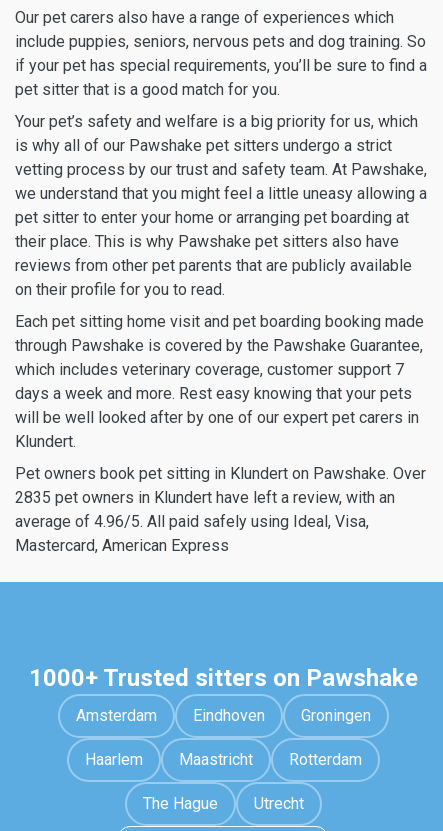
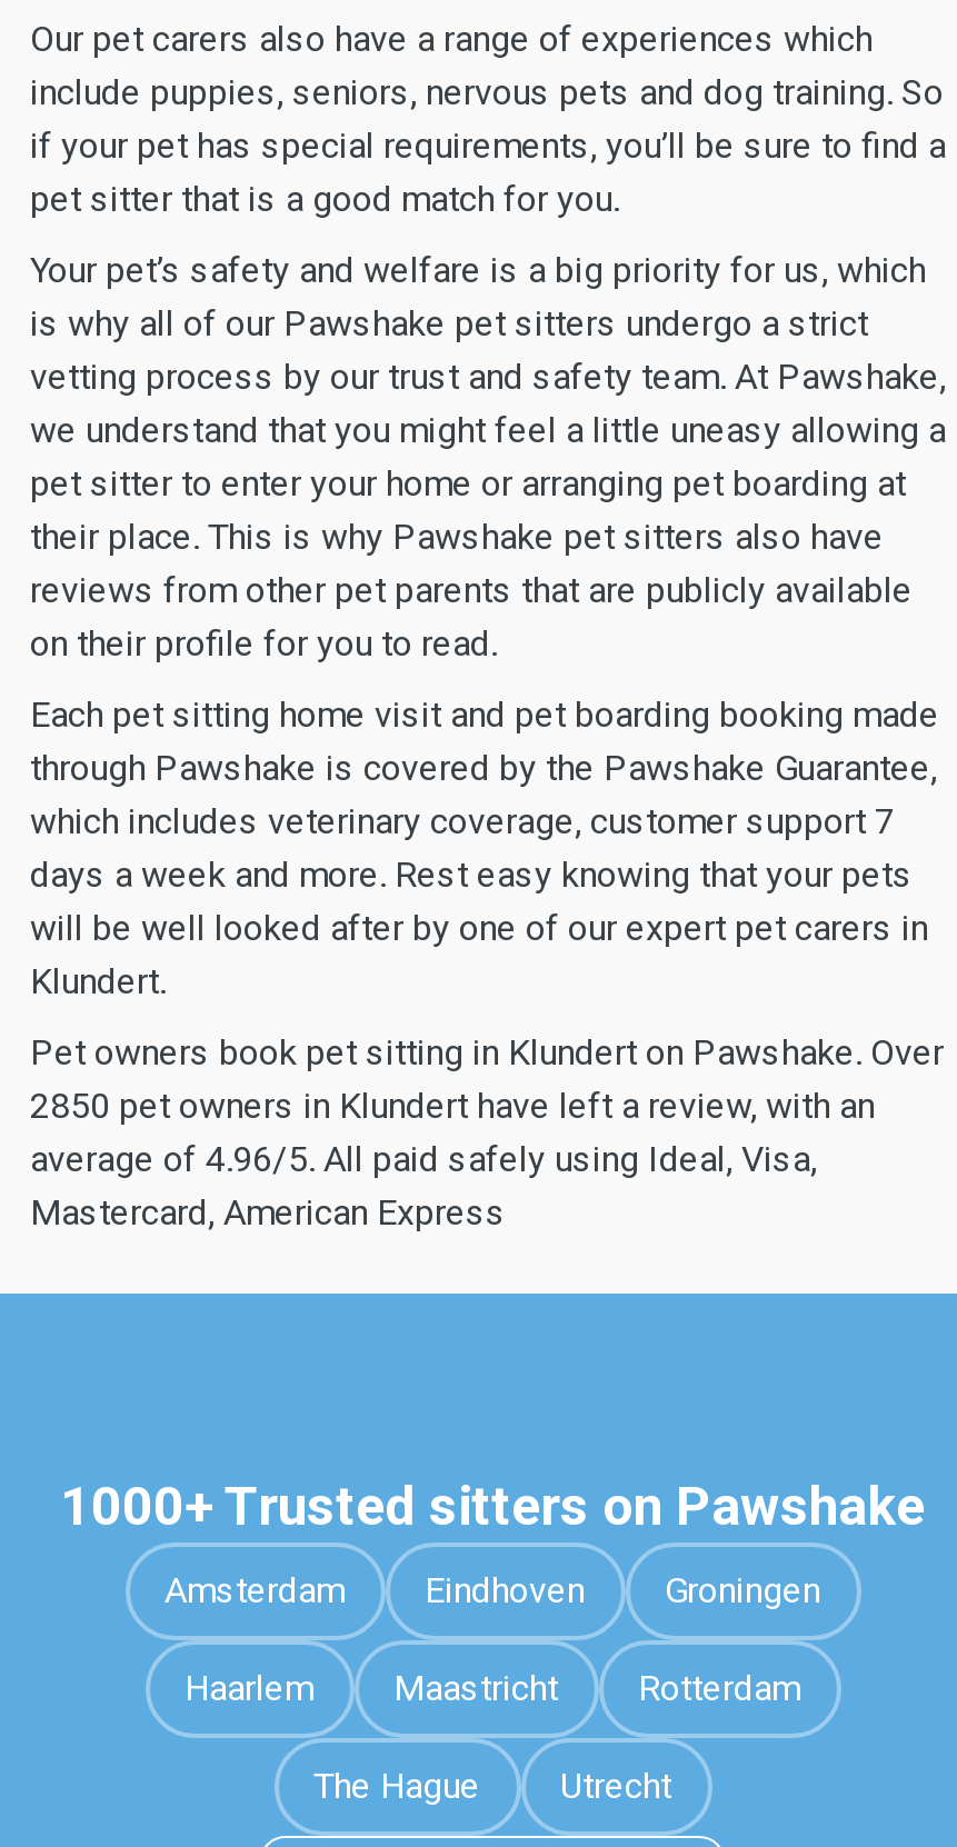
- 2835 pet owners in Klundert have left a review, with an
+ 2850 pet owners in Klundert have left a review, with an
